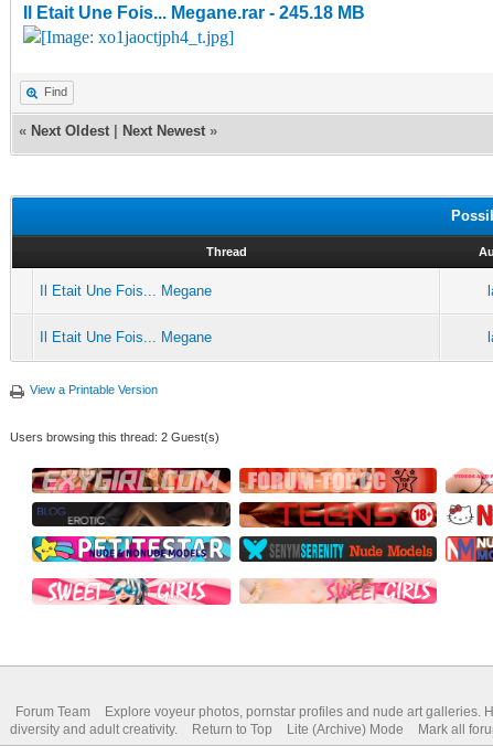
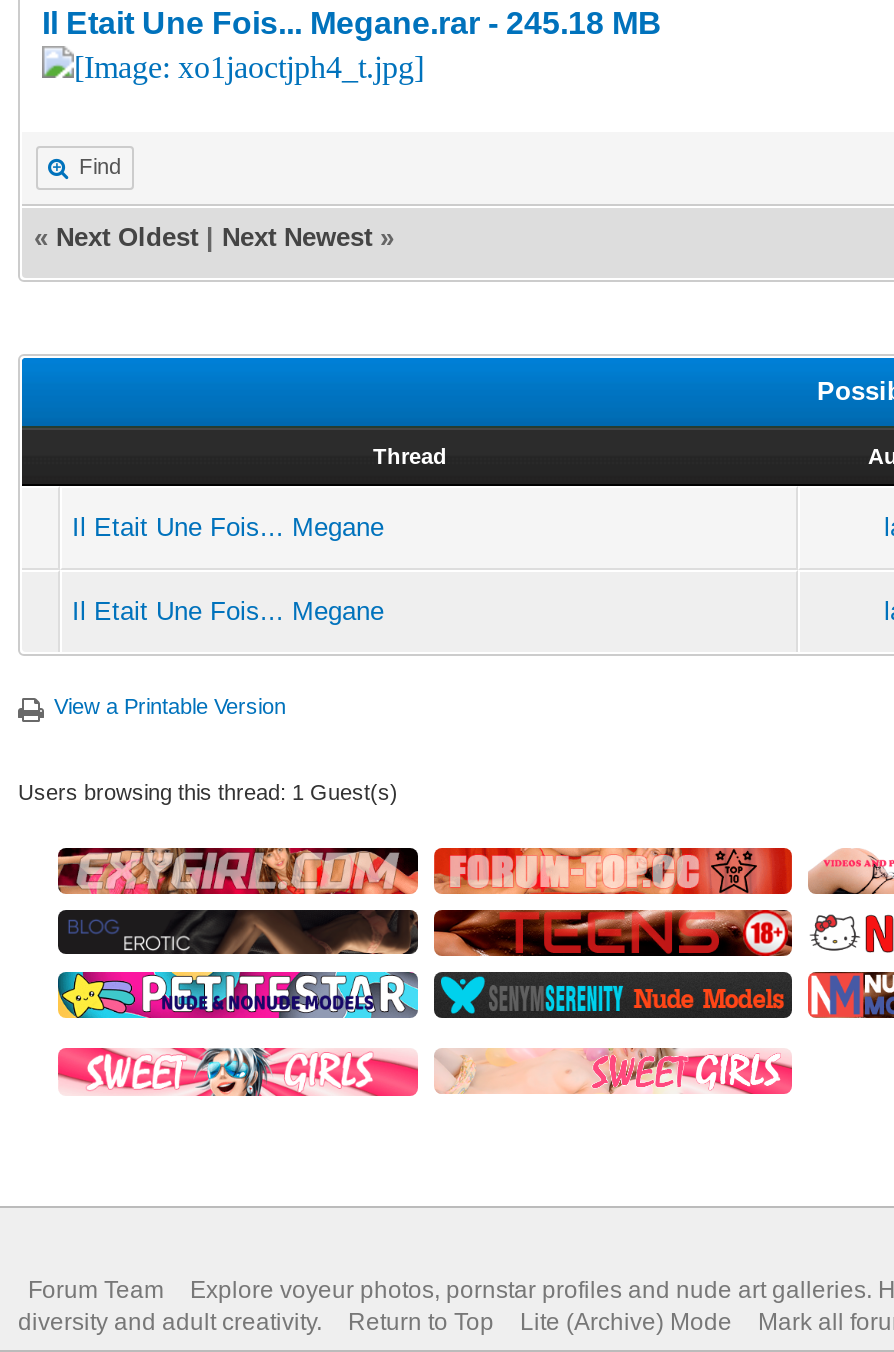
- Users browsing this thread: 2 Guest(s)
+ Users browsing this thread: 1 Guest(s)
